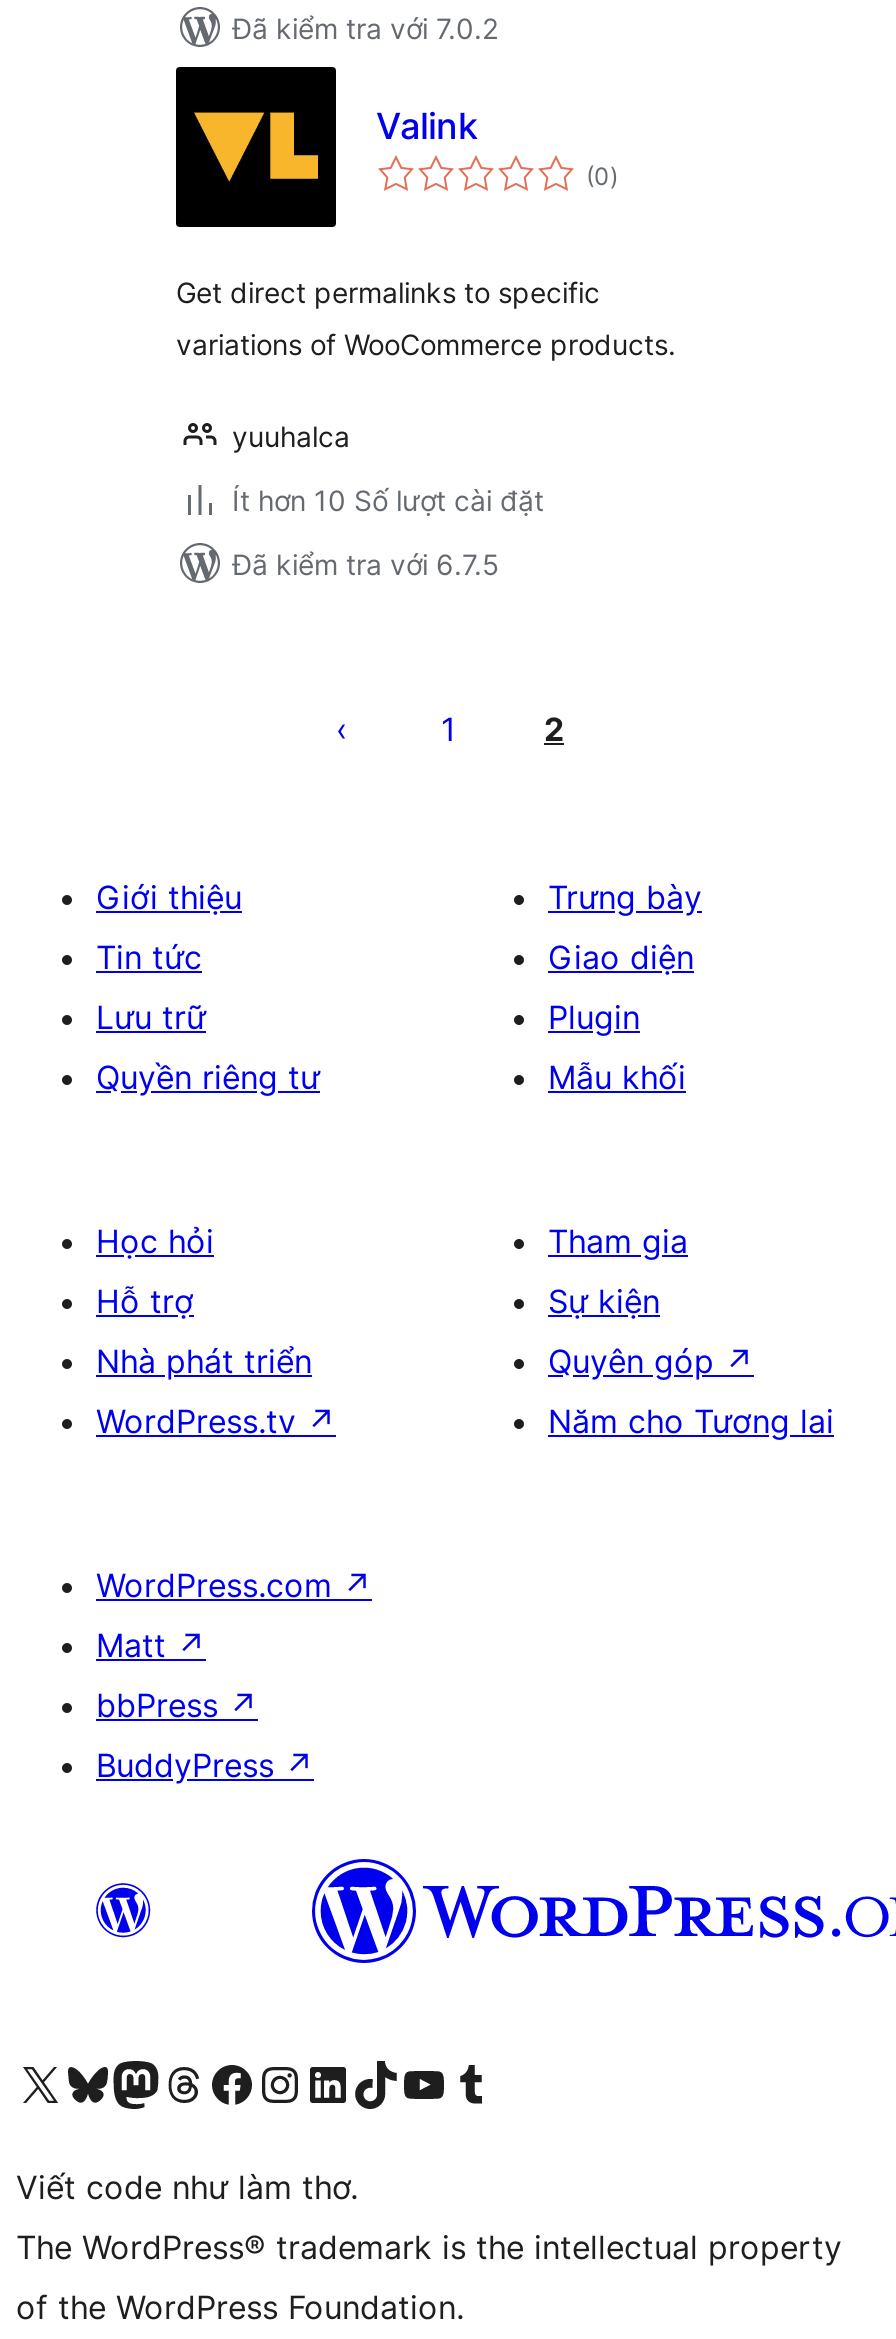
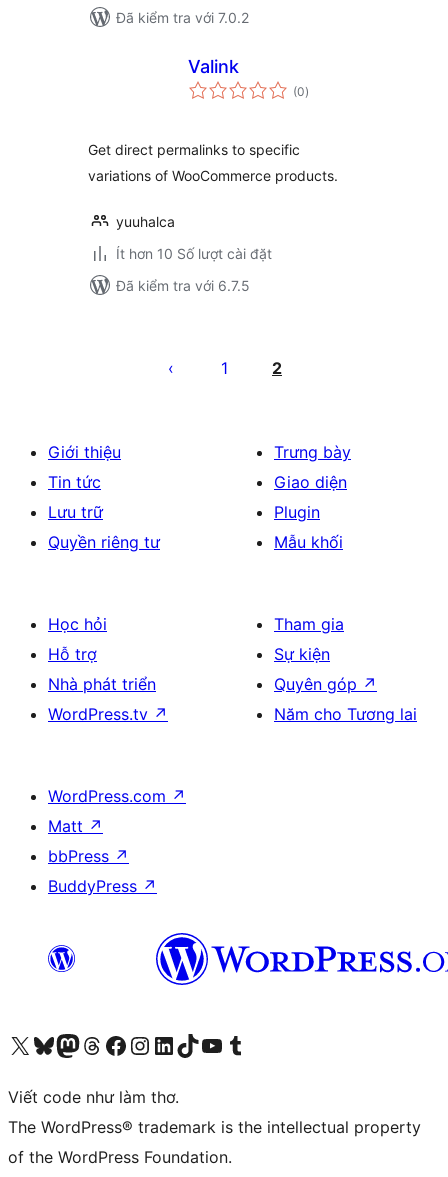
- [image]
